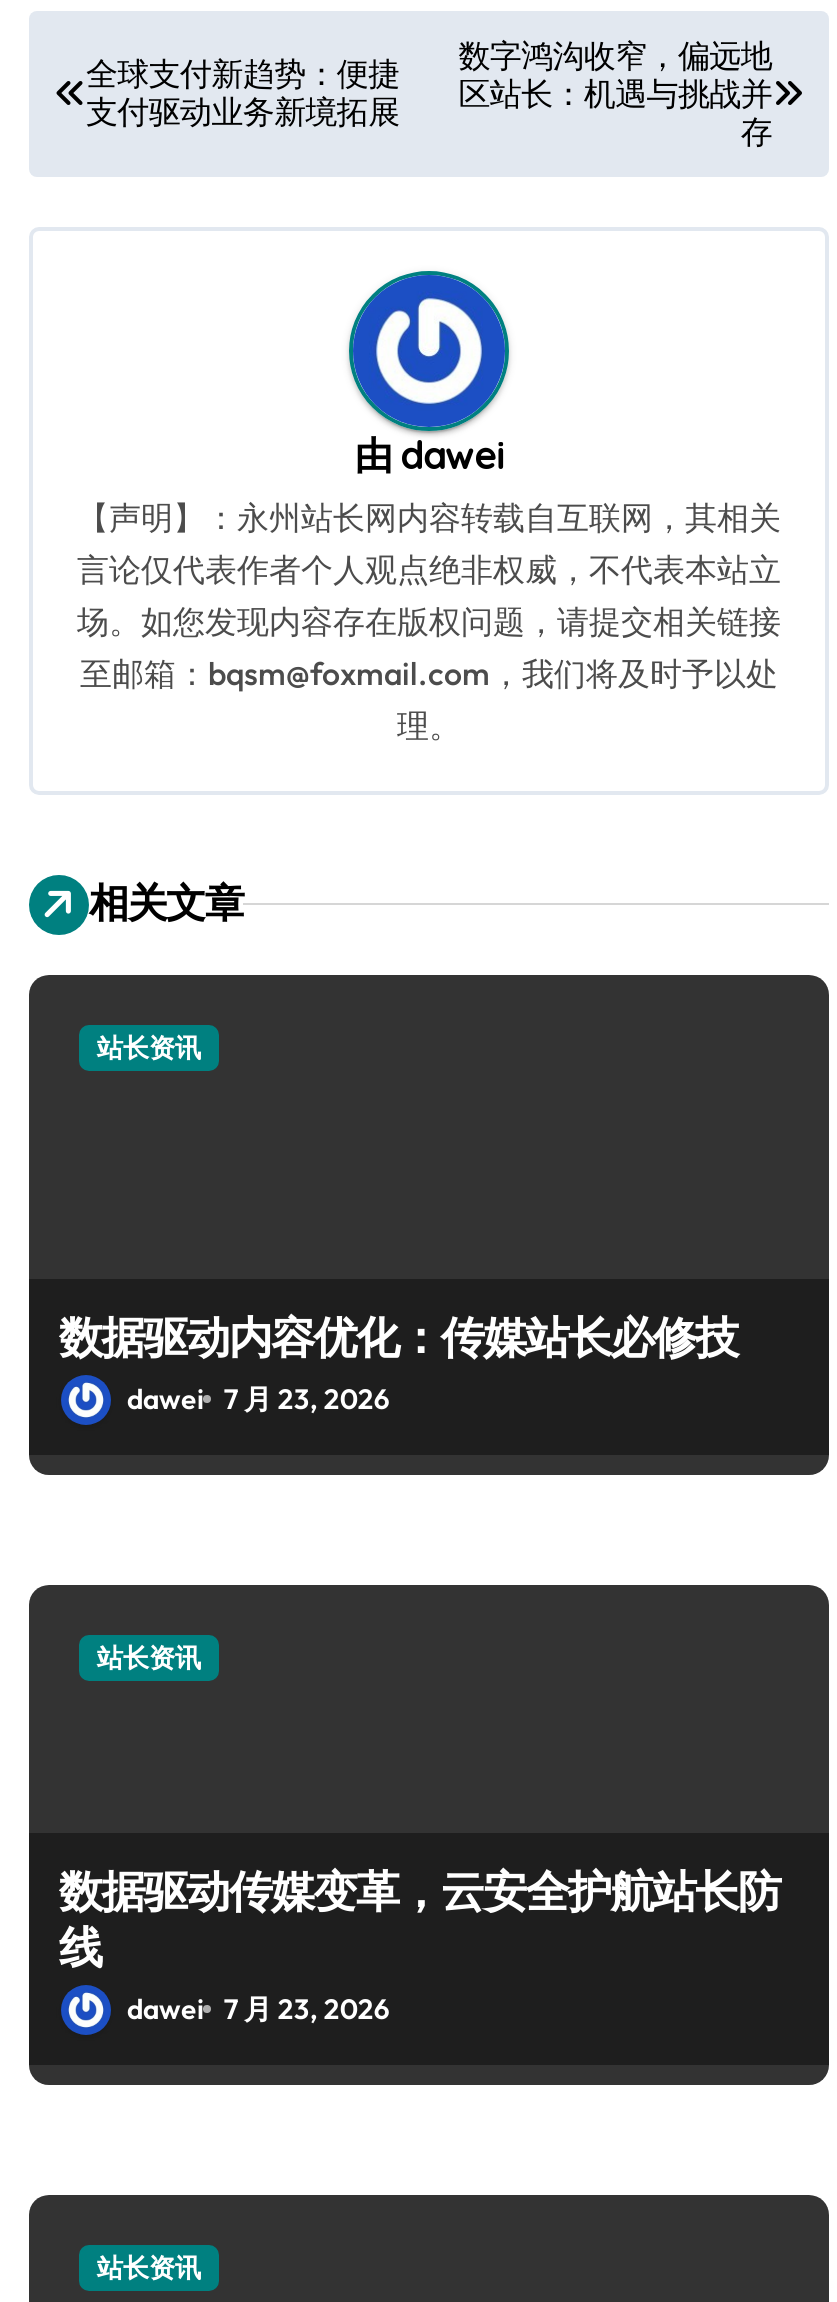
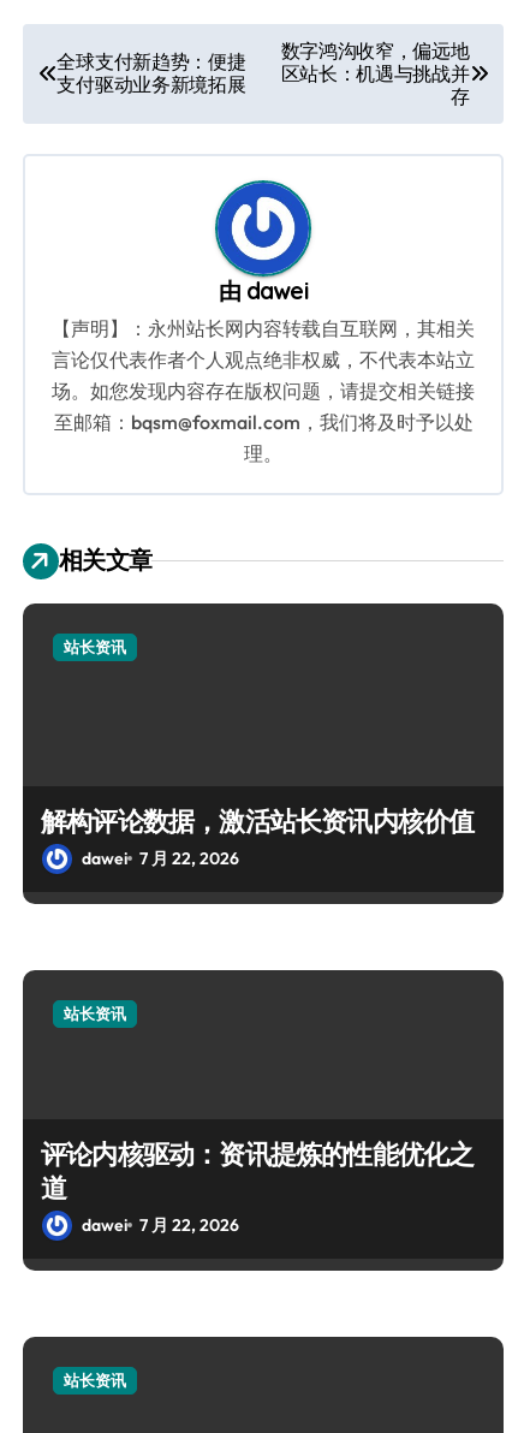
- 数据驱动内容优化：传媒站长必修技
- dawei 7 月 23, 2026
+ 解构评论数据，激活站长资讯内核价值
+ dawei 7 月 22, 2026

- 数据驱动传媒变革，云安全护航站长防
- 线
- dawei 7 月 23, 2026
+ 评论内核驱动：资讯提炼的性能优化之
+ 道
+ dawei 7 月 22, 2026
